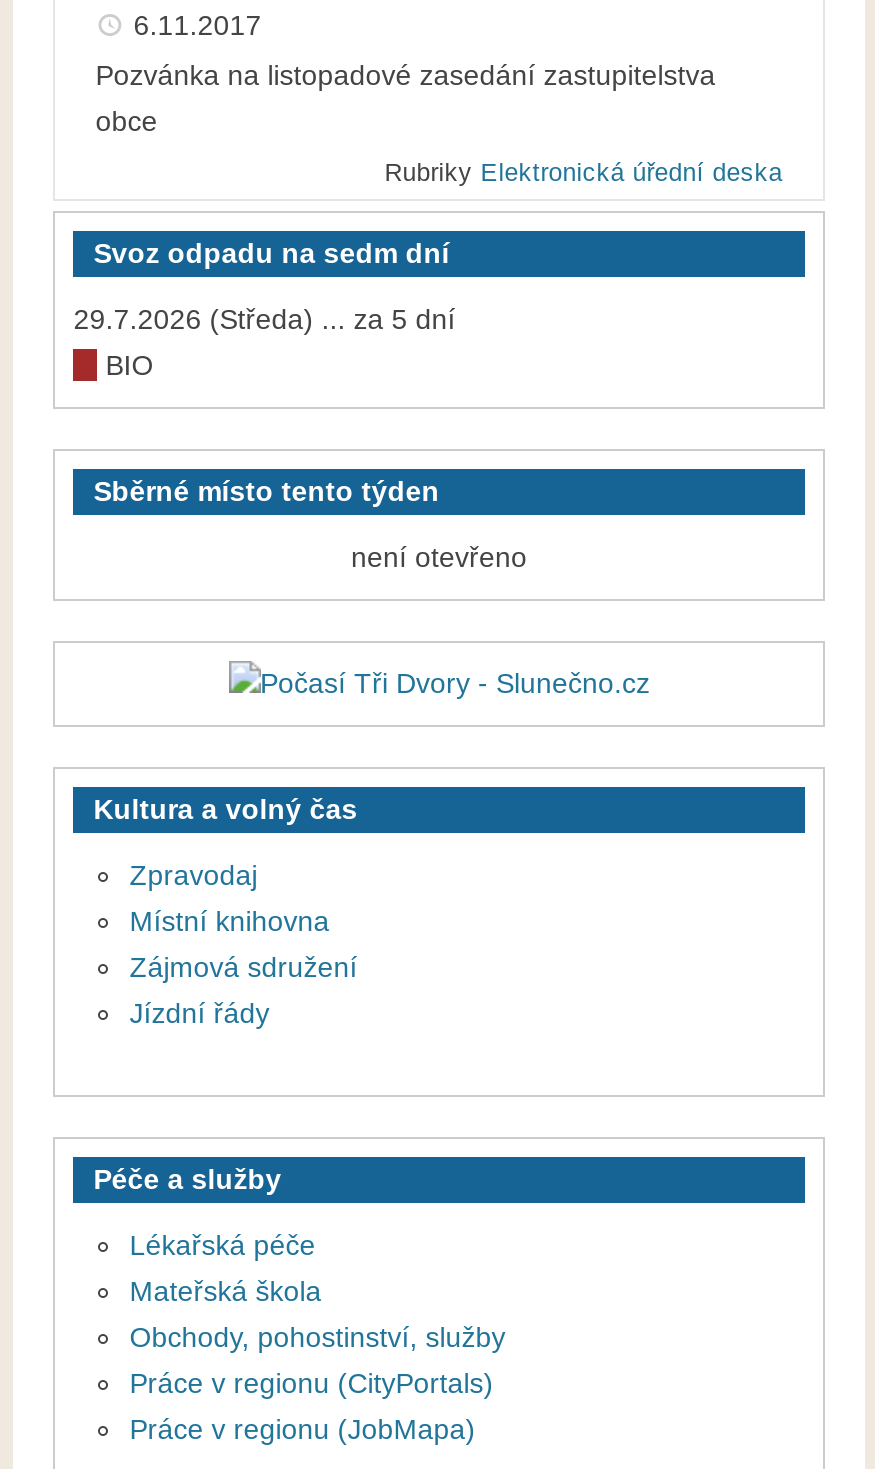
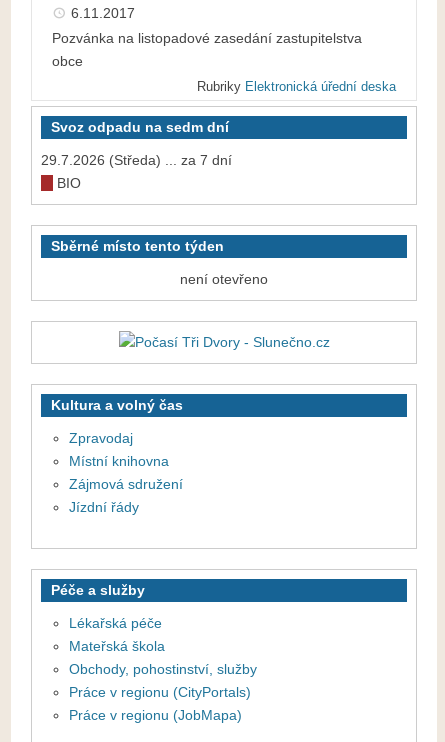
- 29.7.2026 (Středa) ... za 5 dní
+ 29.7.2026 (Středa) ... za 7 dní
